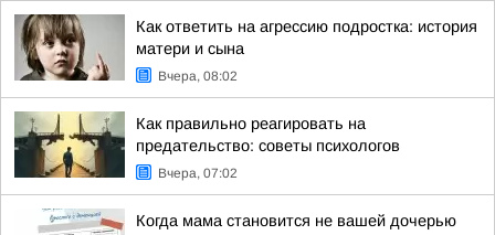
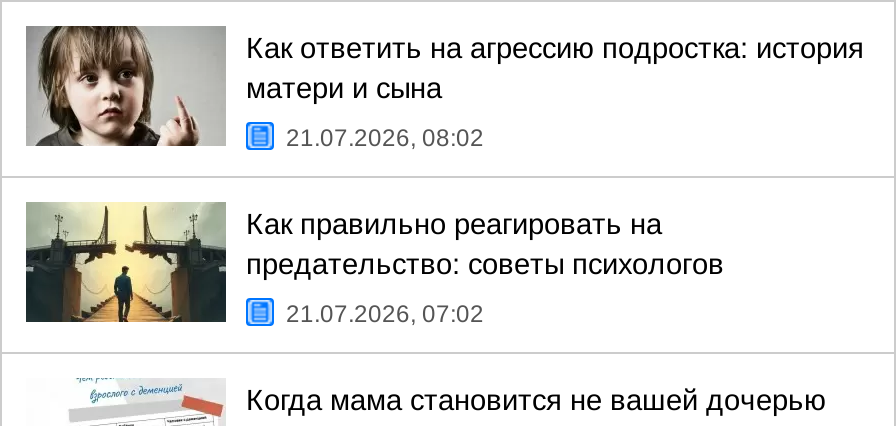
- Вчера, 08:02
+ 21.07.2026, 08:02

- Вчера, 07:02
+ 21.07.2026, 07:02
